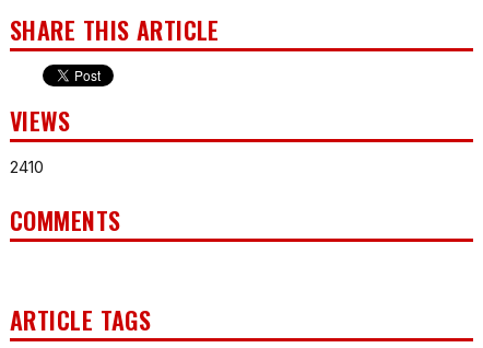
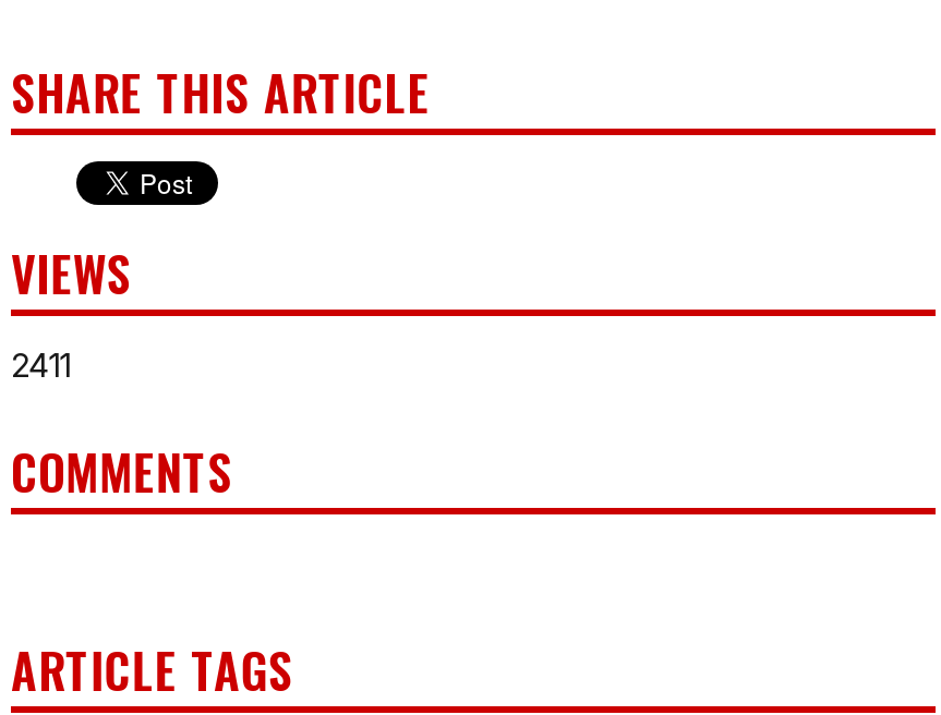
- 2410
+ 2411
